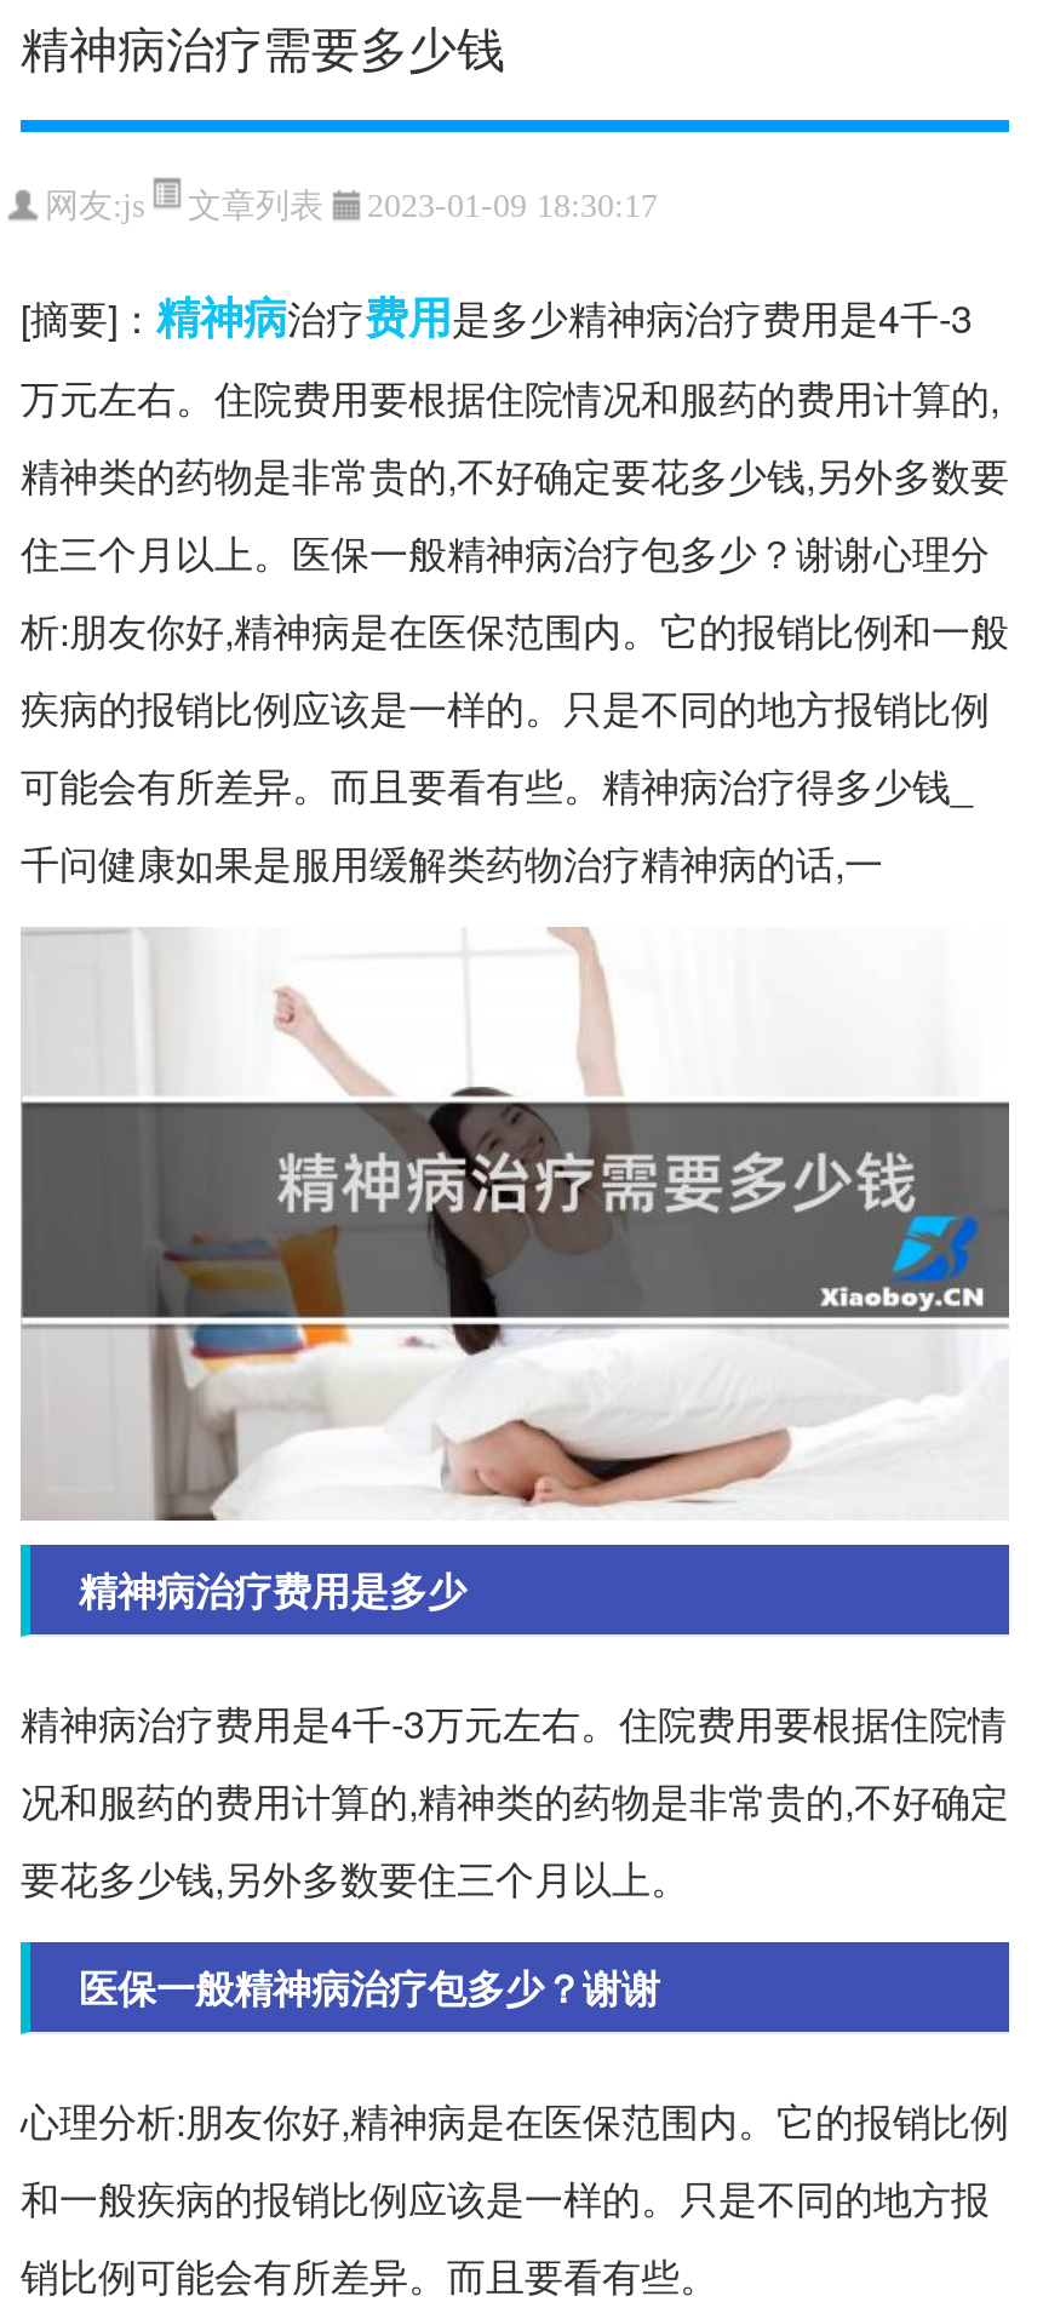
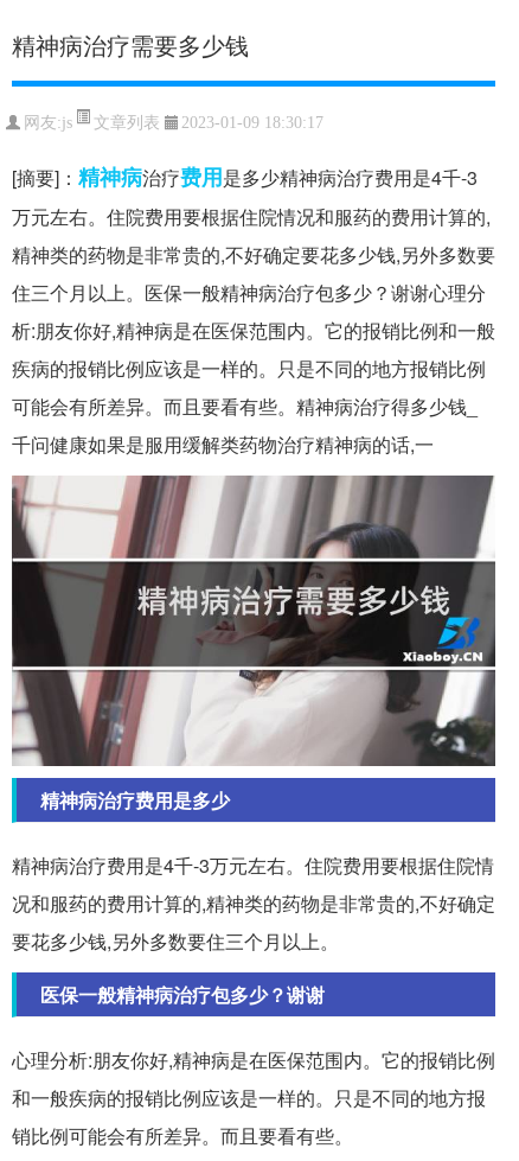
- [image]
+ [image]
